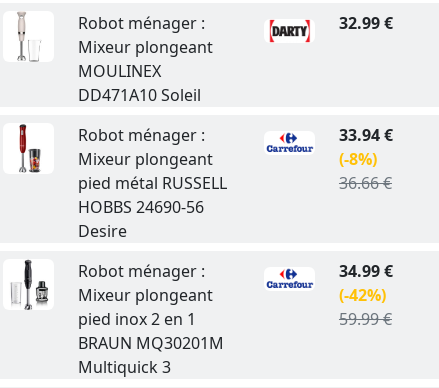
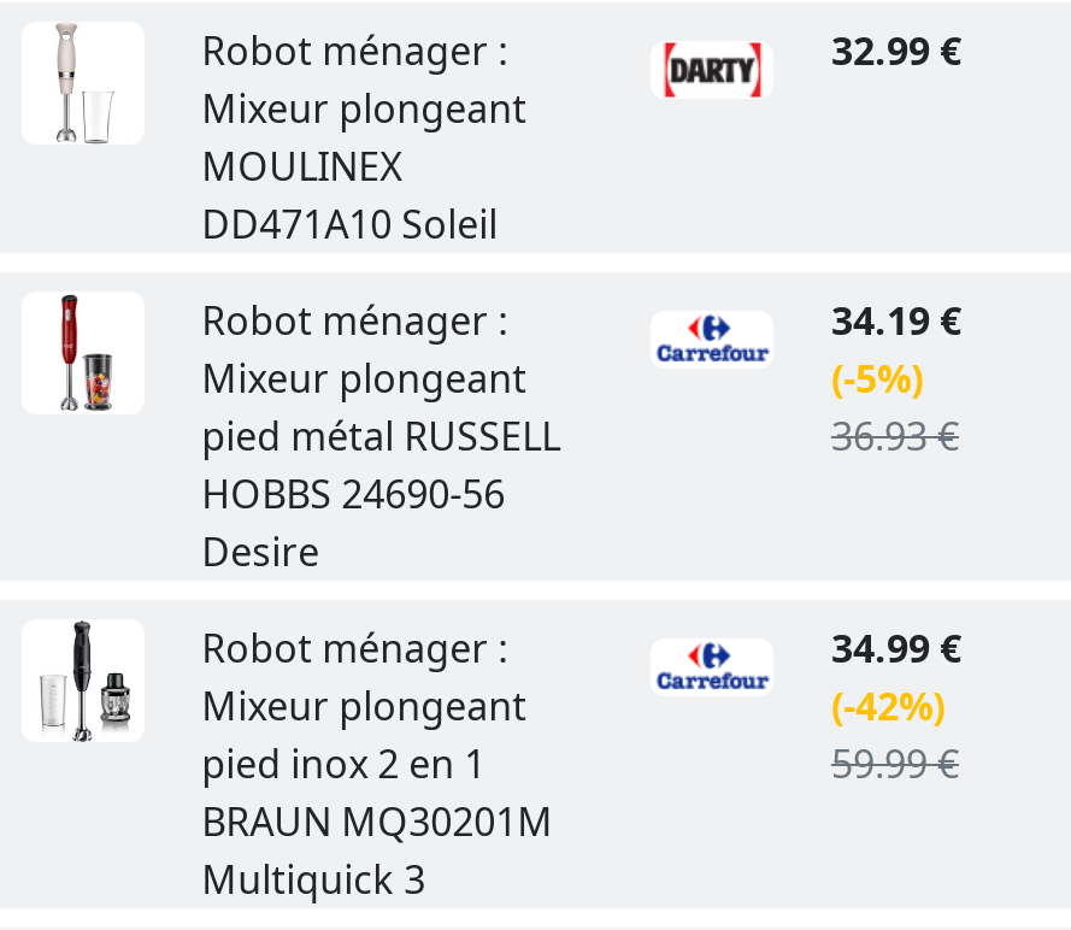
- 33.94 €
+ 34.19 €

- (-8%)
+ (-5%)

- 36.66 €
+ 36.93 €
